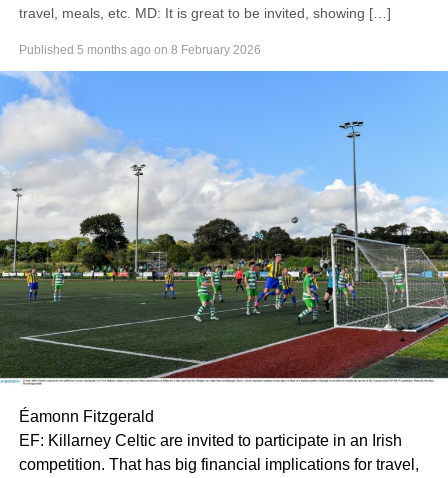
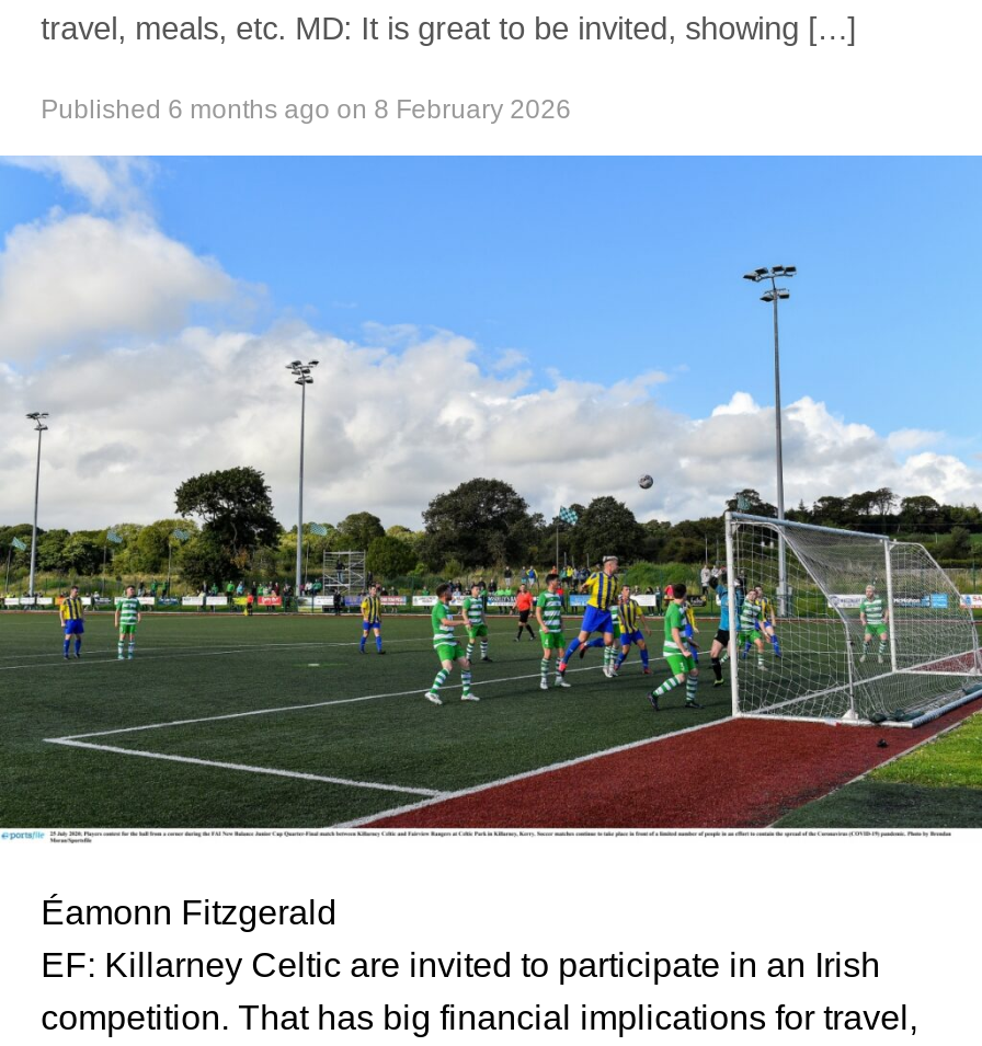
- Published 5 months ago on 8 February 2026
+ Published 6 months ago on 8 February 2026
